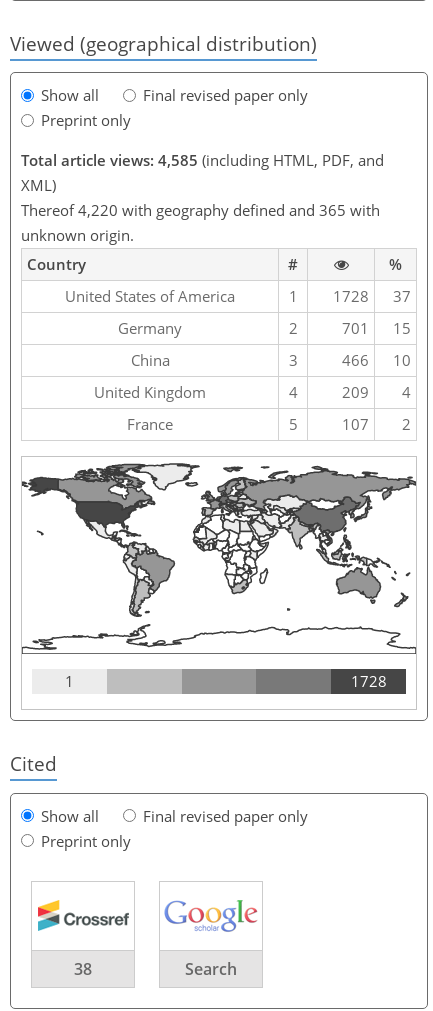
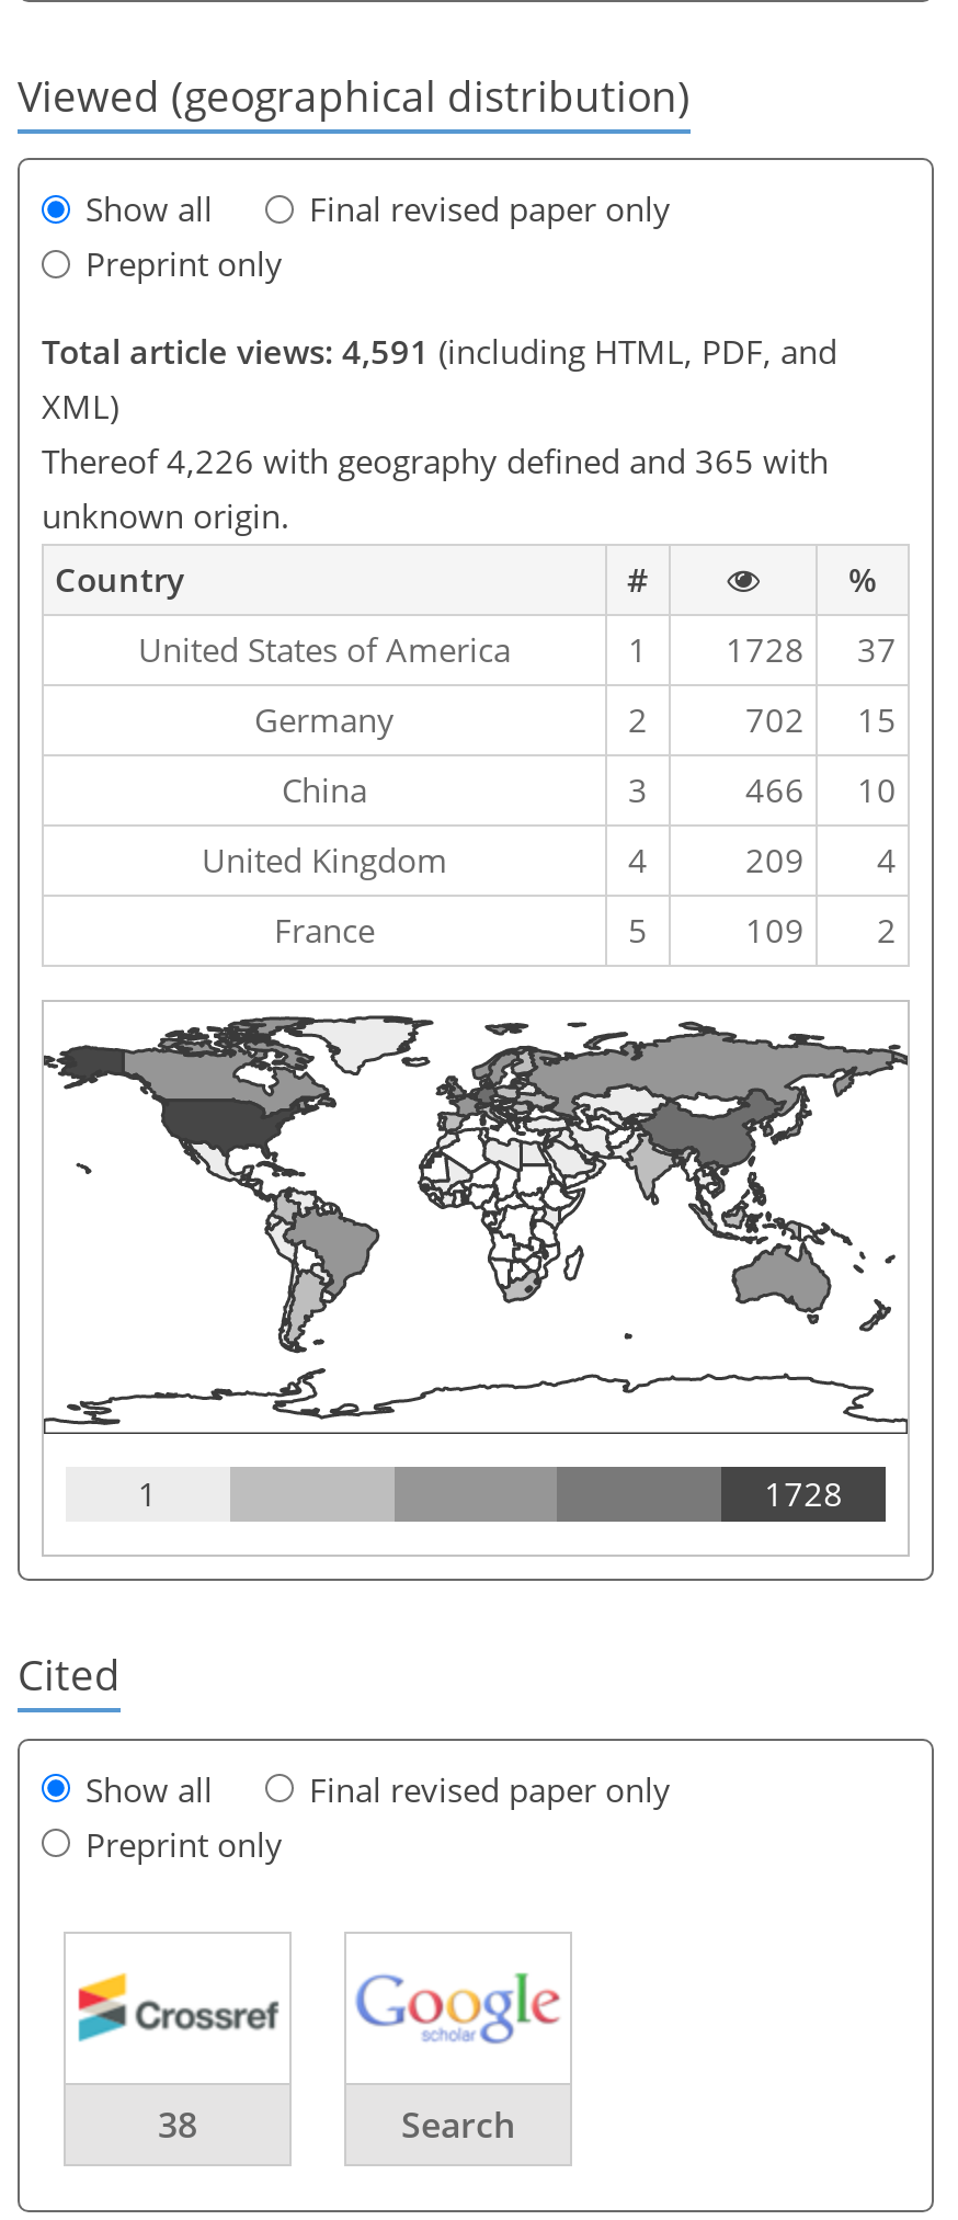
- Total article views: 4,585 (including HTML, PDF, and
+ Total article views: 4,591 (including HTML, PDF, and

- Thereof 4,220 with geography defined and 365 with
+ Thereof 4,226 with geography defined and 365 with

- 701 15
+ 702 15

- 107 2
+ 109 2
